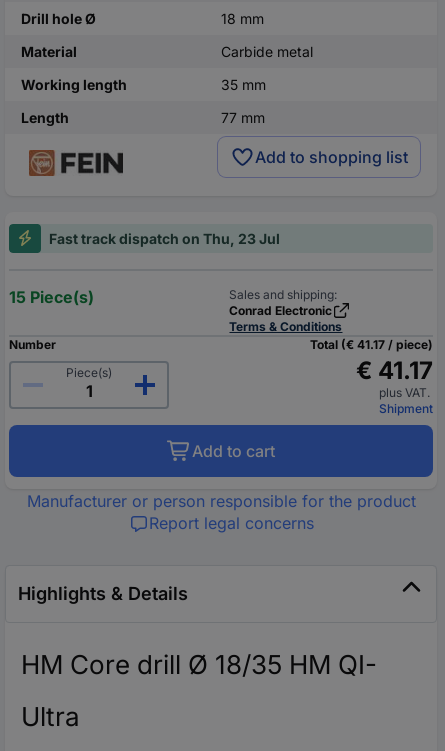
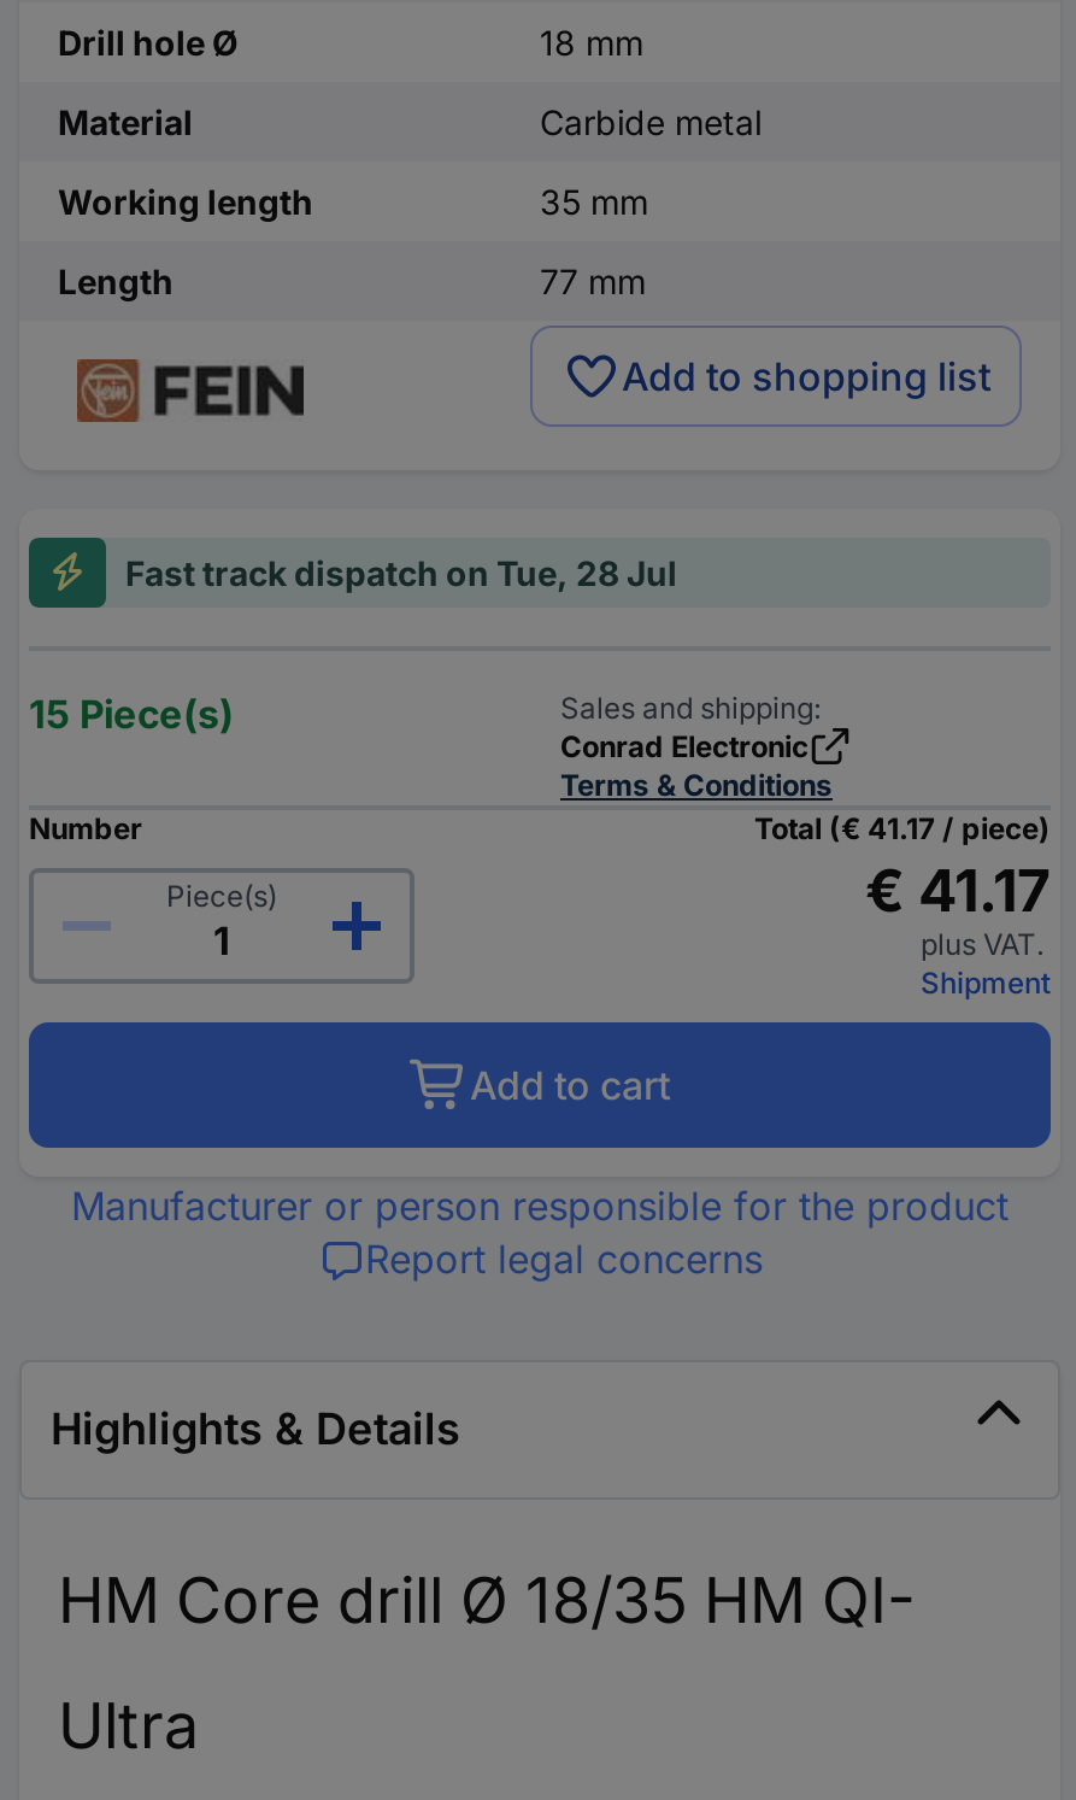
- Fast track dispatch on Thu, 23 Jul
+ Fast track dispatch on Tue, 28 Jul
